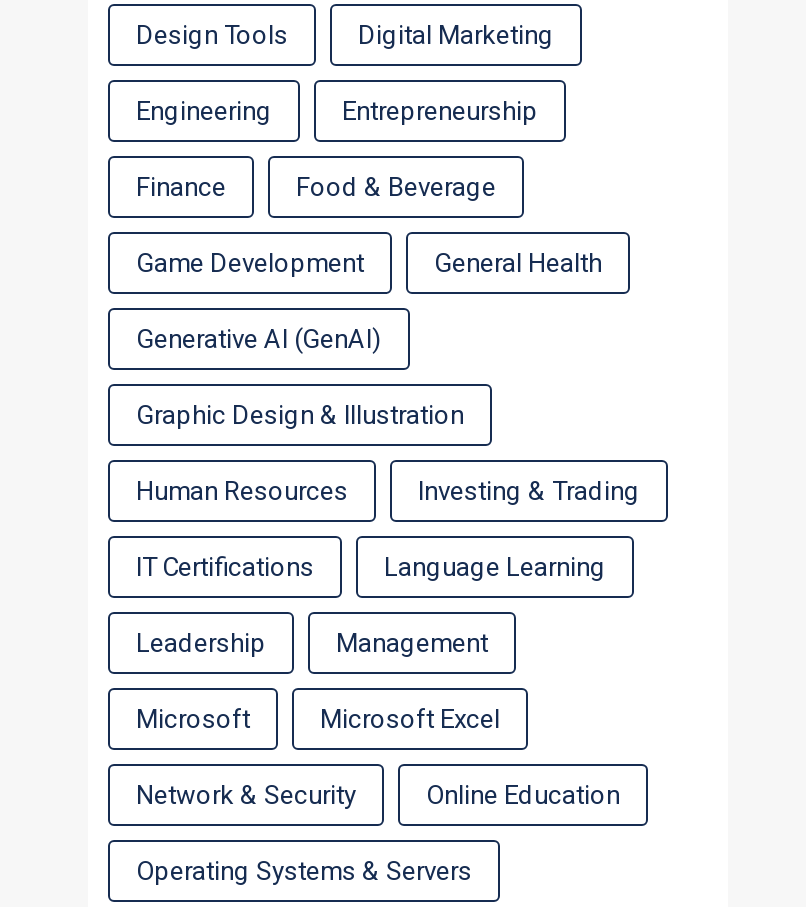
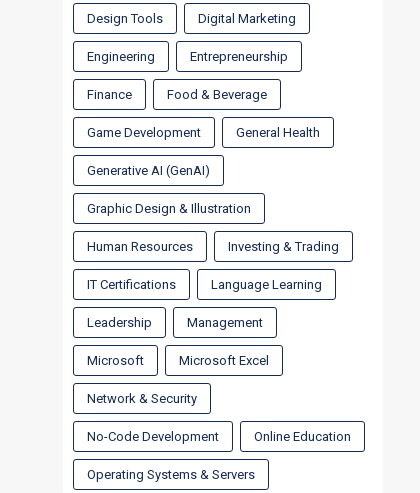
+ No-Code Development
